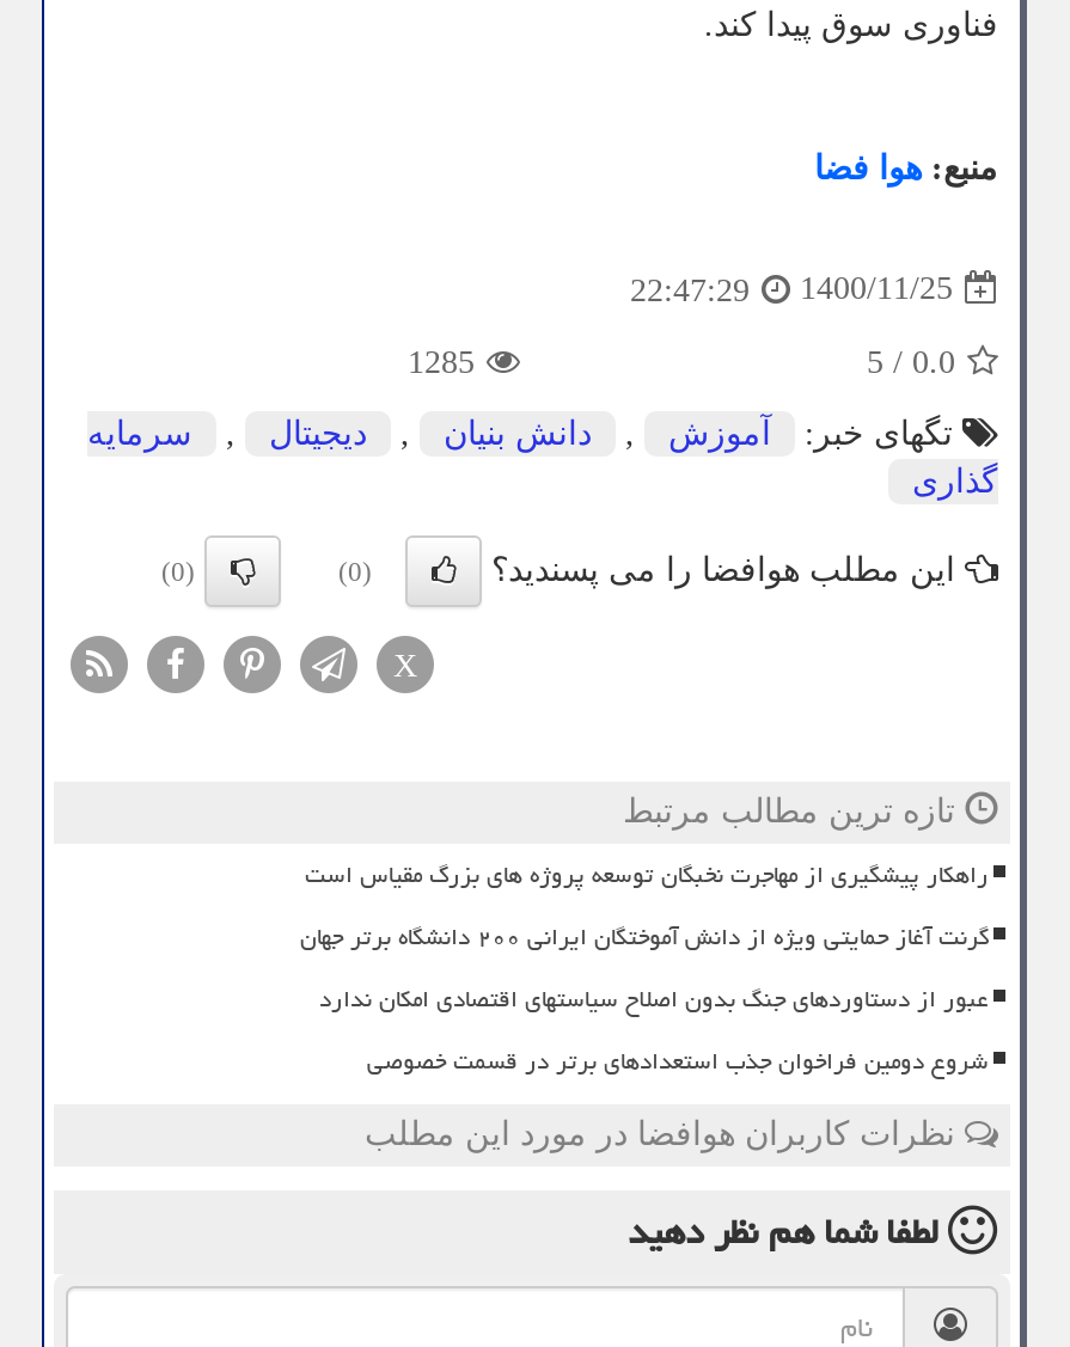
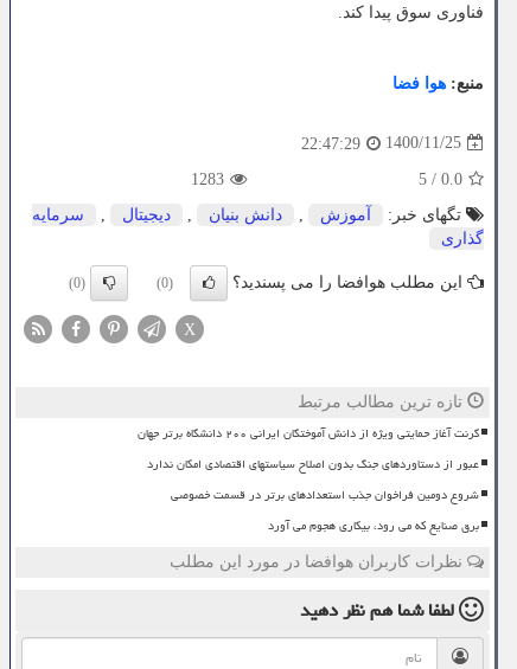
- 1285
+ 1283

- راهکار پیشگیری از مهاجرت نخبگان توسعه پروژه های بزرگ مقیاس است

moved up: عبور از دستاوردهای جنگ بدون اصلاح سیاستهای اقتصادی امکان ندارد | شروع دومین فراخوان جذب استعدادهای برتر در قسمت خصوصی

+ برق صنایع که می رود، بیکاری هجوم می آورد
